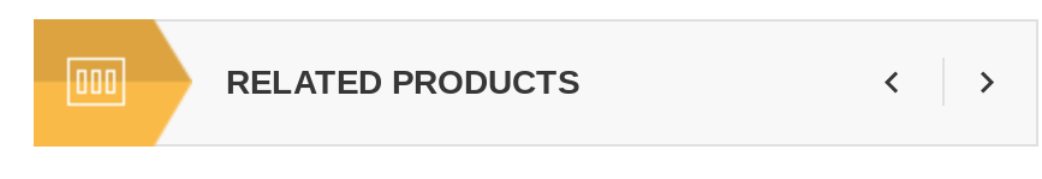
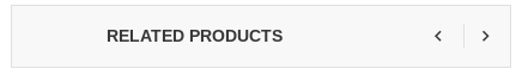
- [image]
